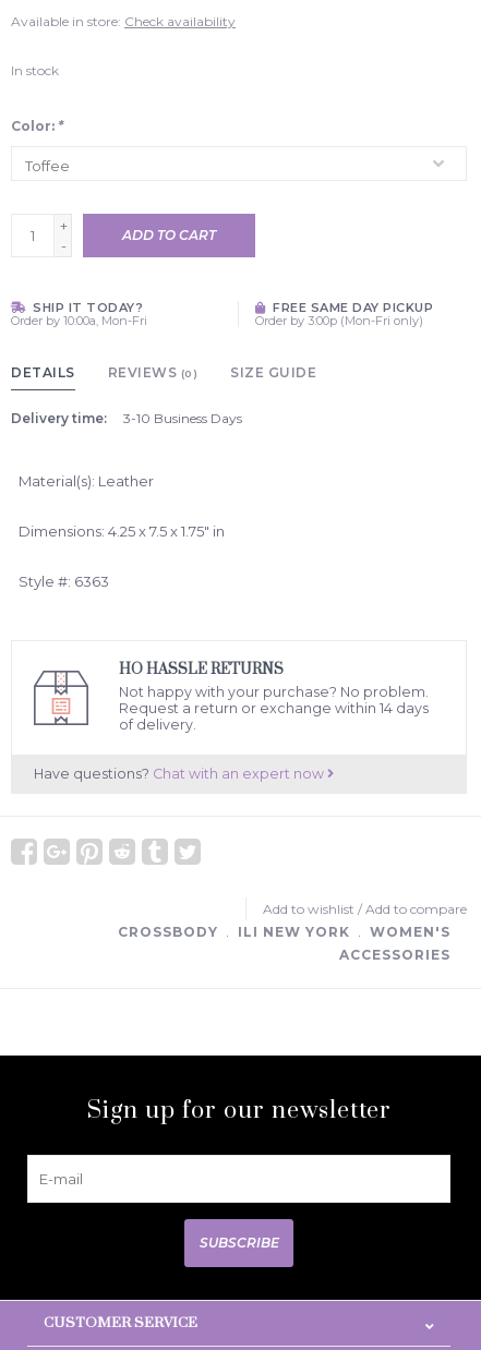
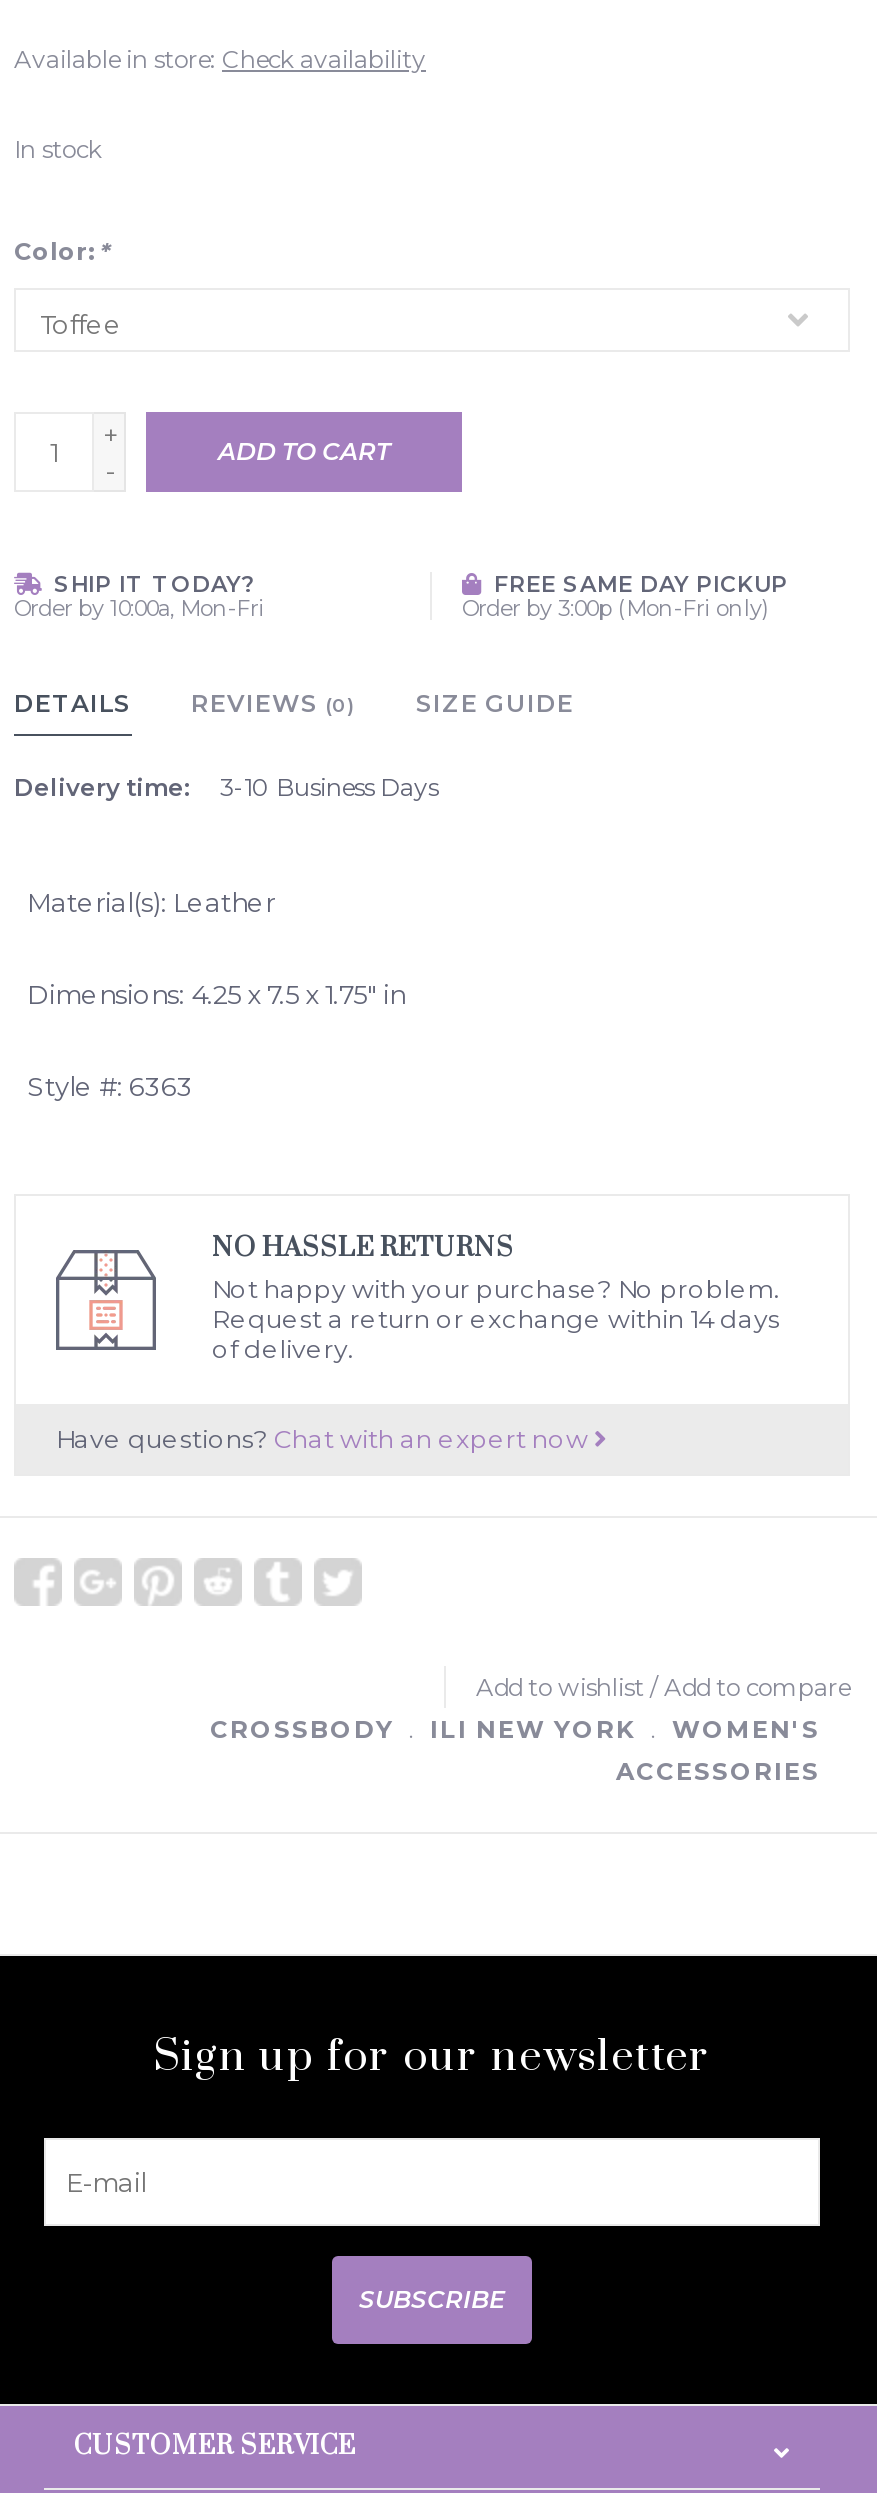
- HO HASSLE RETURNS
+ NO HASSLE RETURNS
